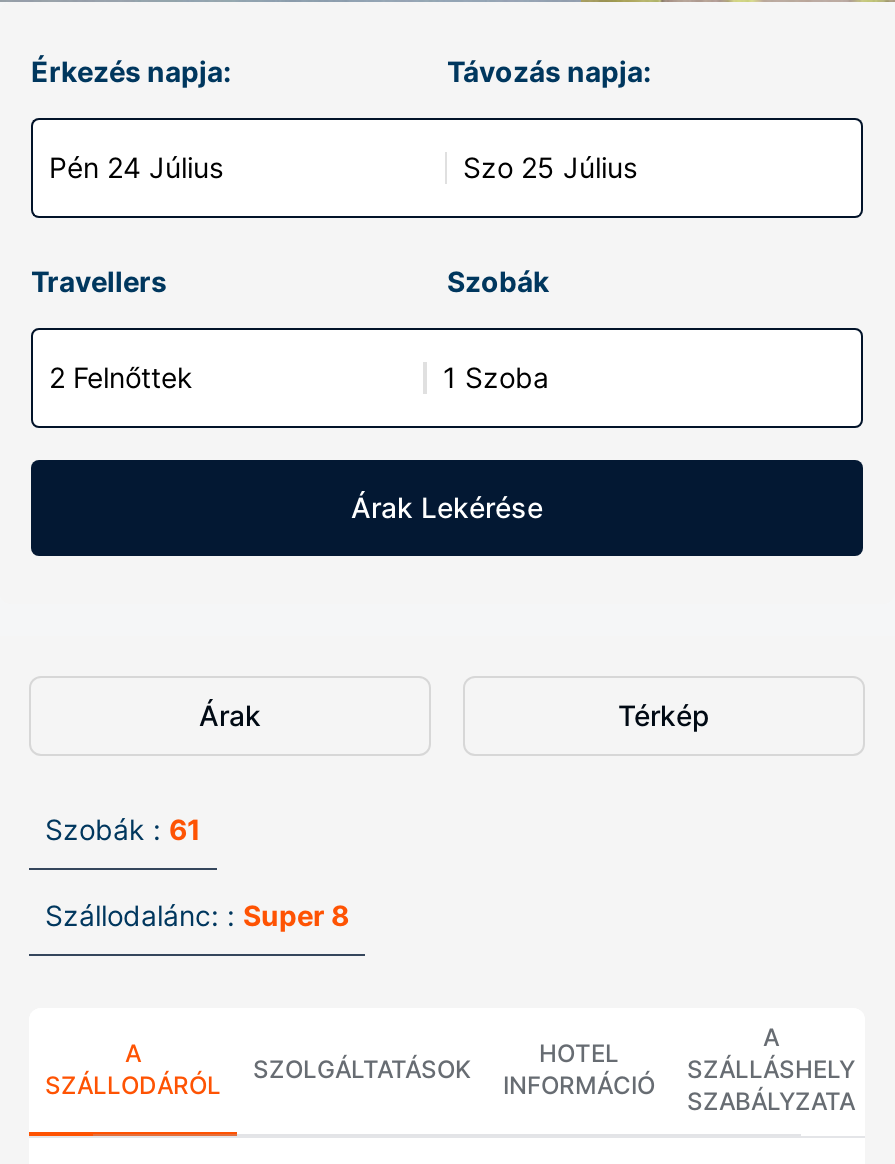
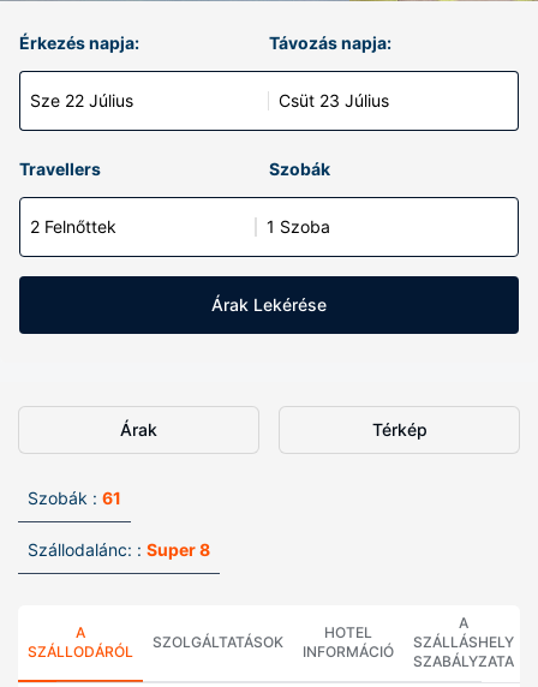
- Pén 24 Július
+ Sze 22 Július

- Szo 25 Július
+ Csüt 23 Július
